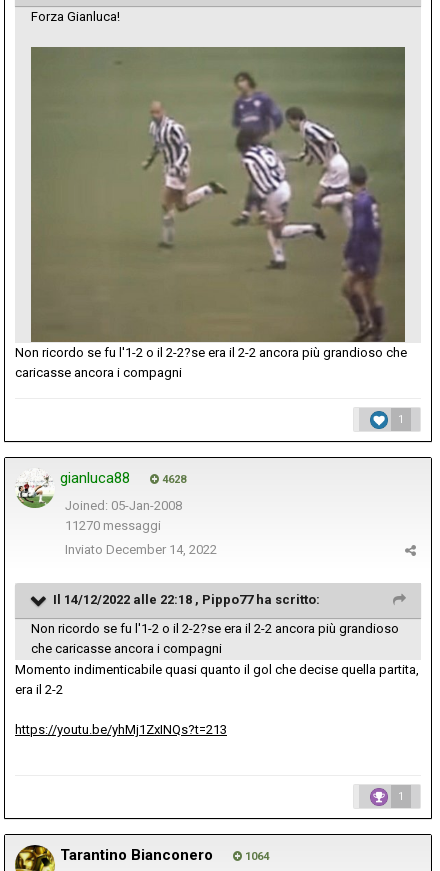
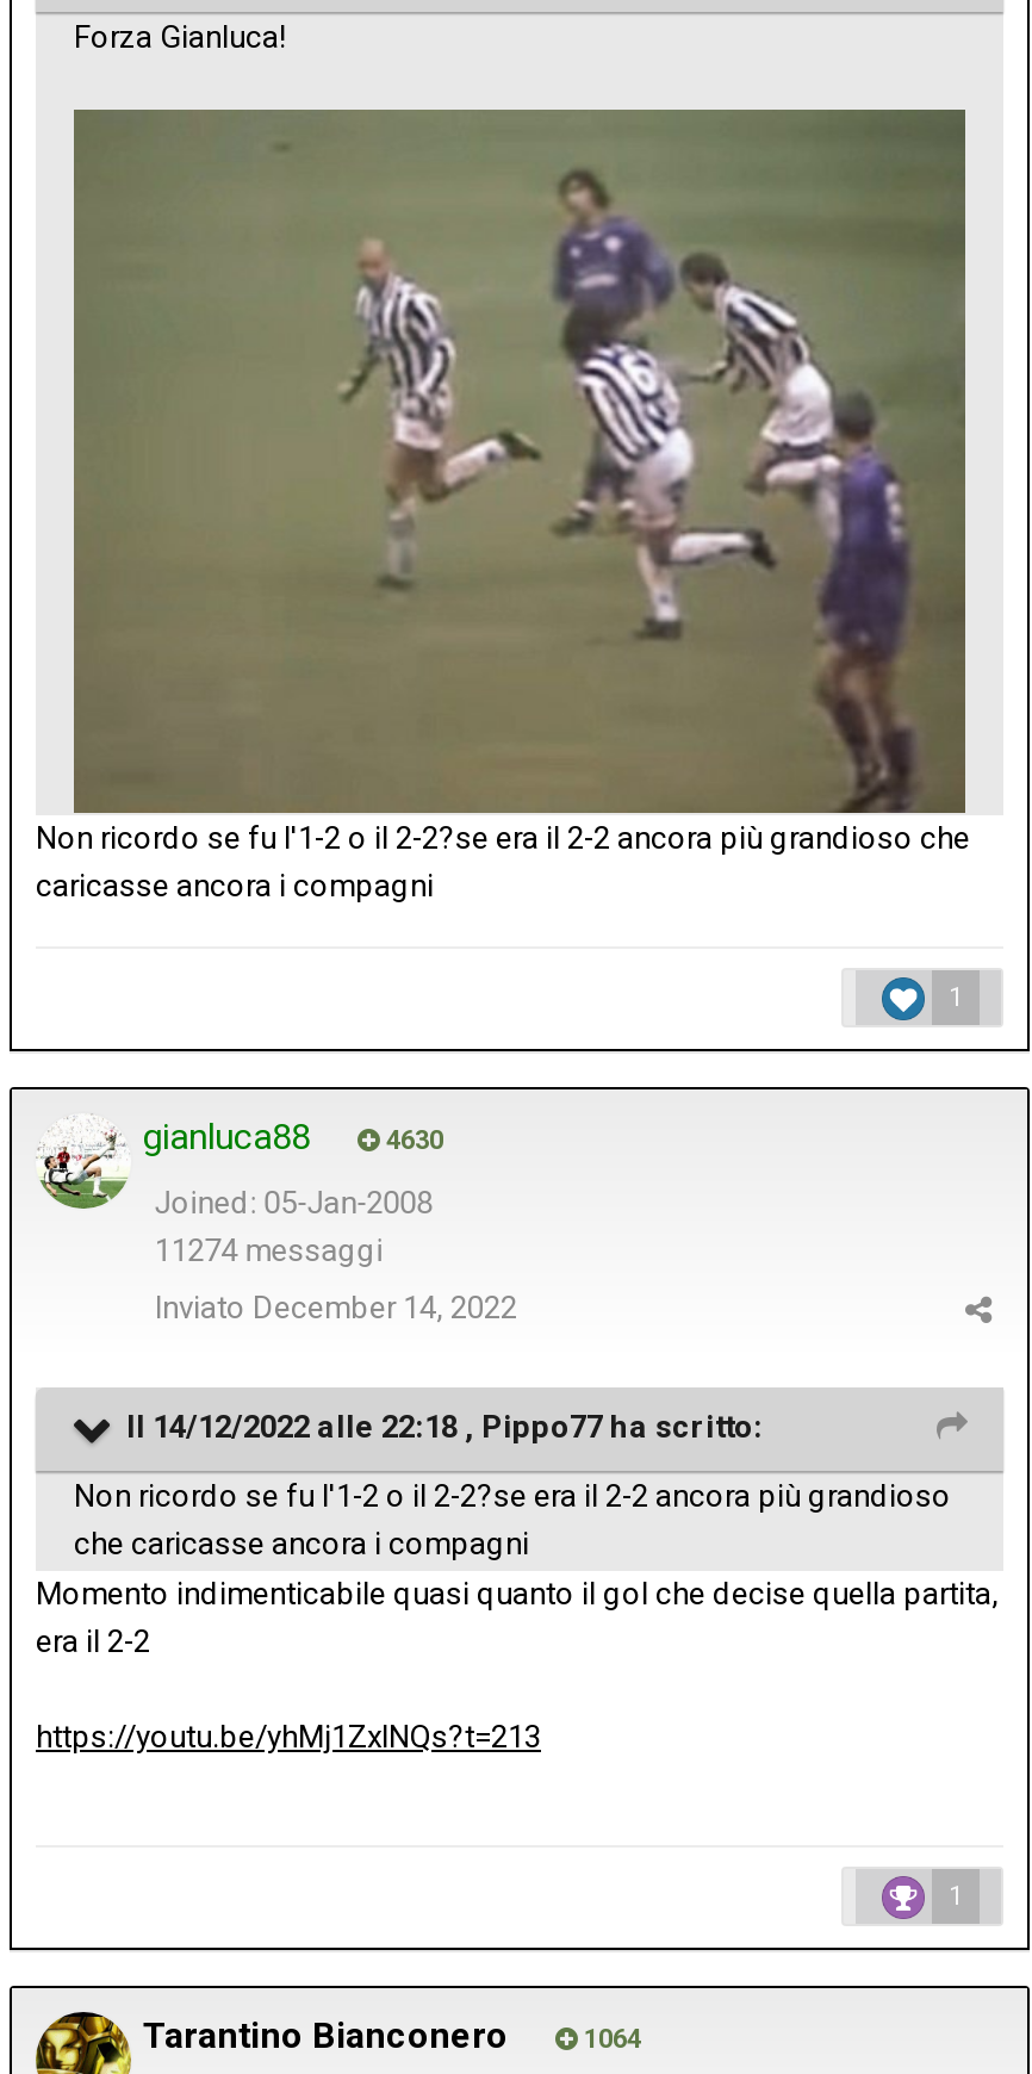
- 4628
+ 4630

- 11270 messaggi
+ 11274 messaggi
